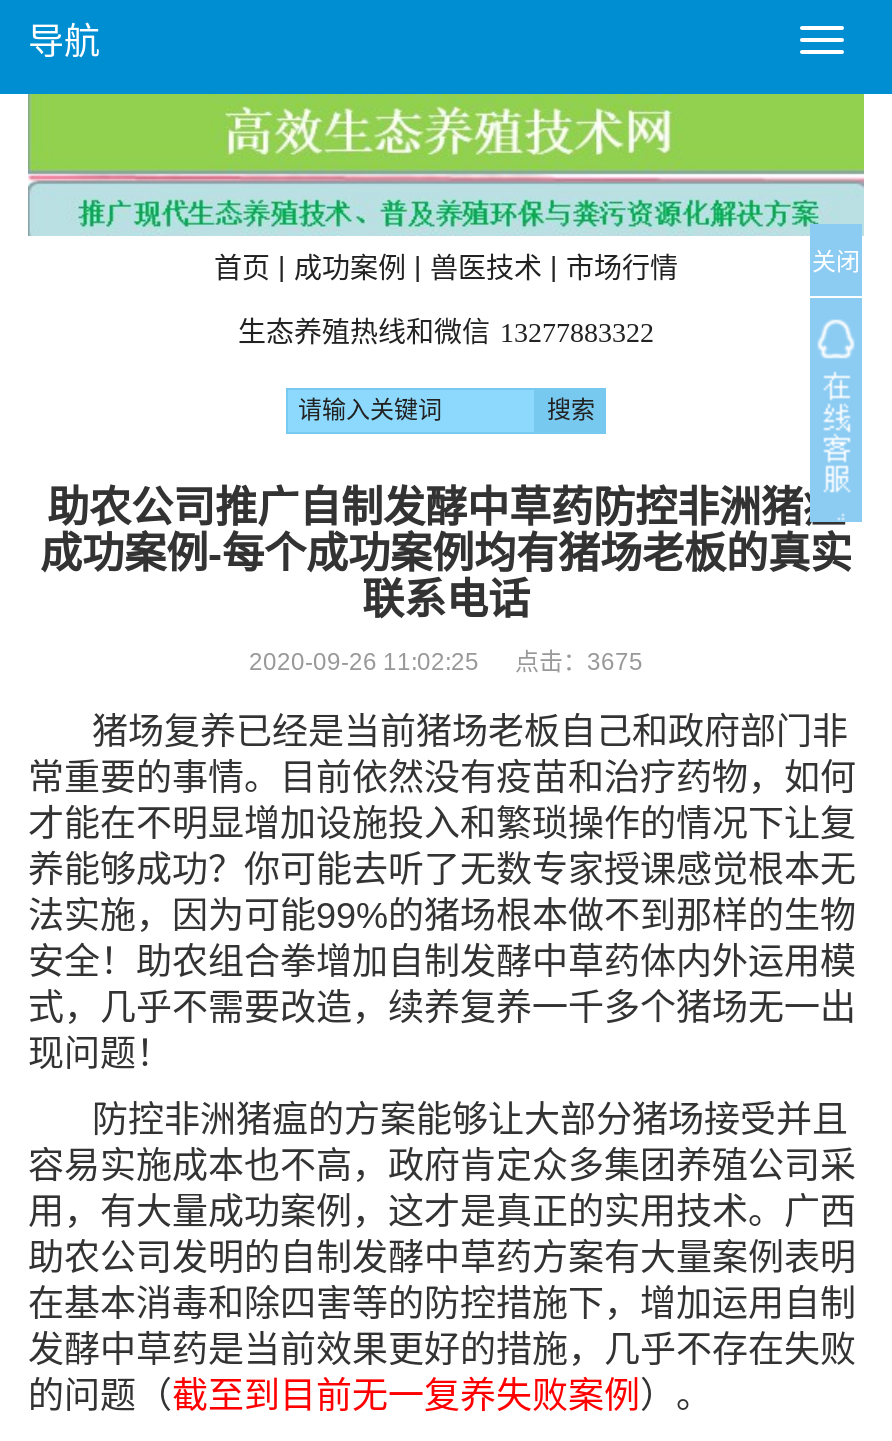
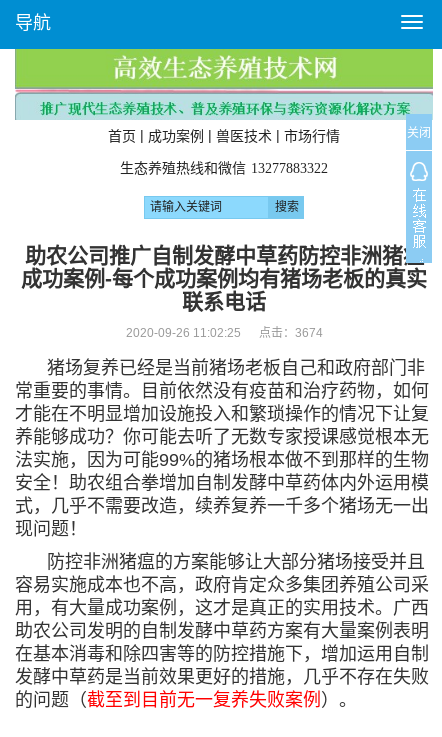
- 2020-09-26 11:02:25 点击：3675
+ 2020-09-26 11:02:25 点击：3674
